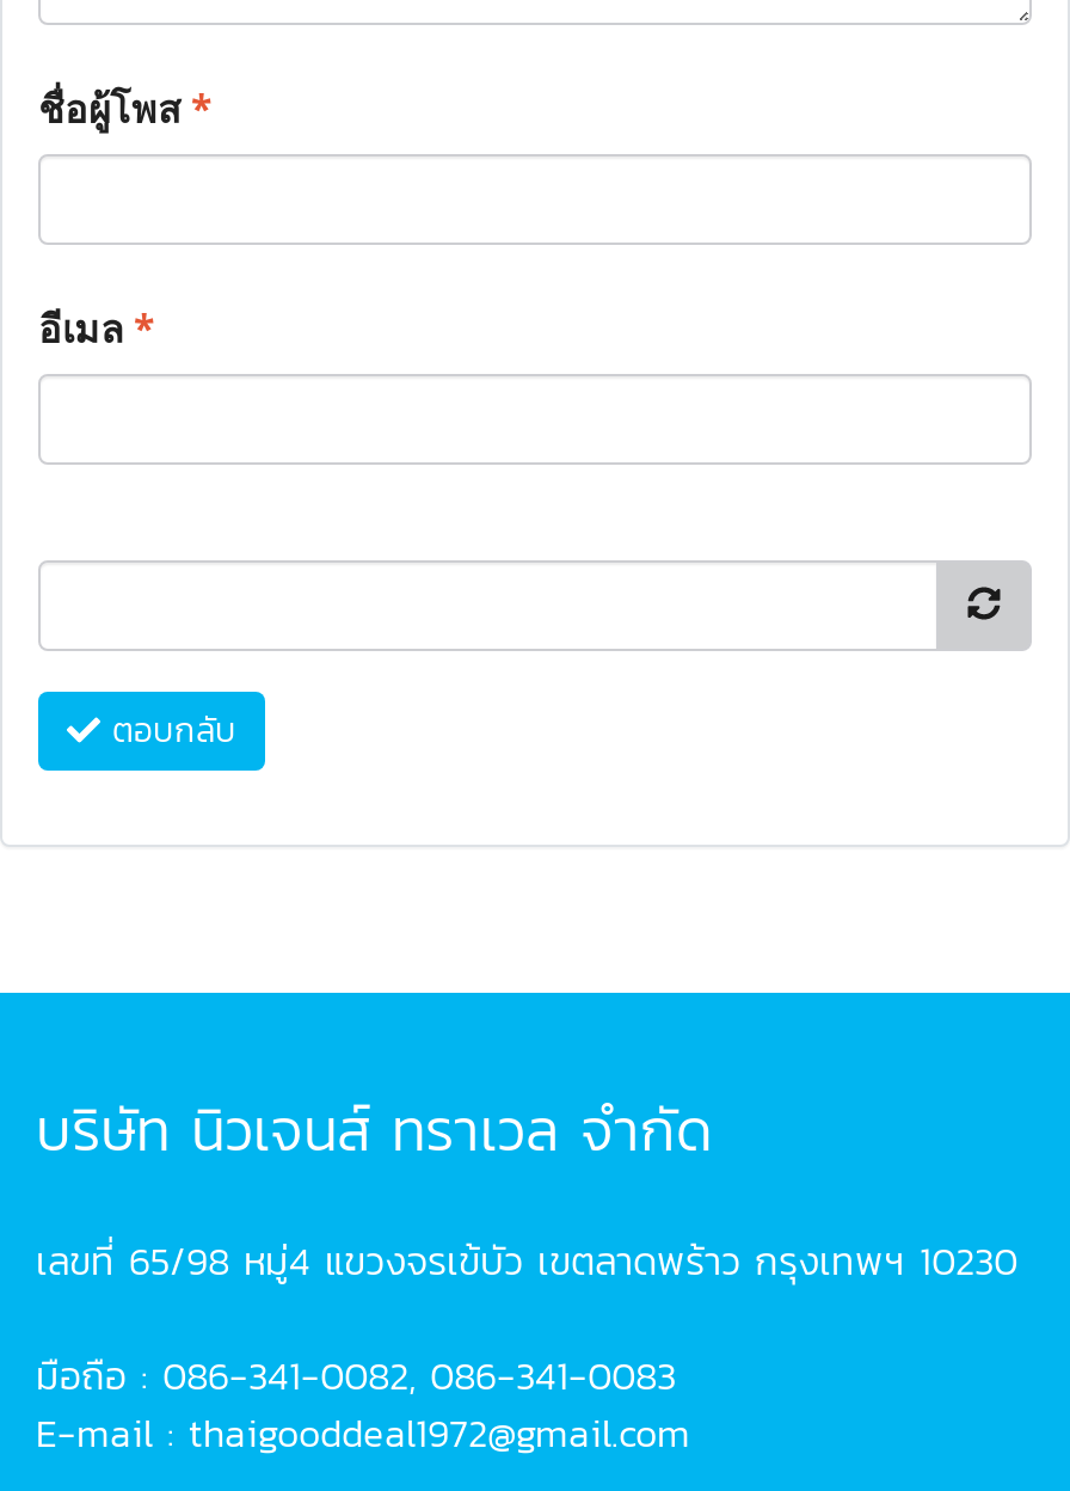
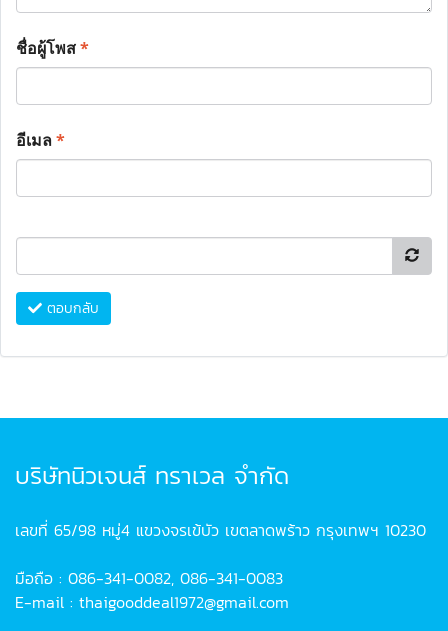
- บริษัท นิวเจนส์ ทราเวล จำกัด
+ บริษัทนิวเจนส์ ทราเวล จำกัด
